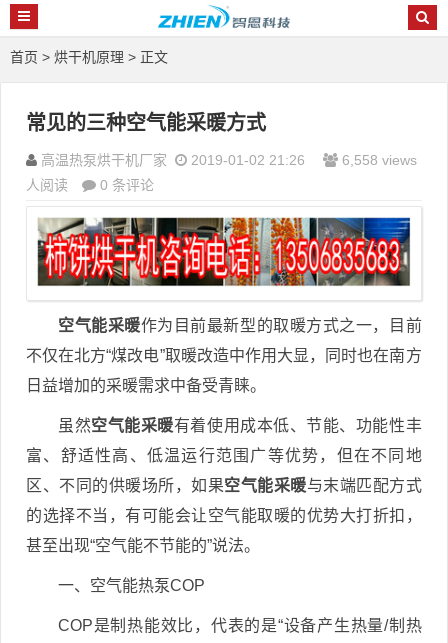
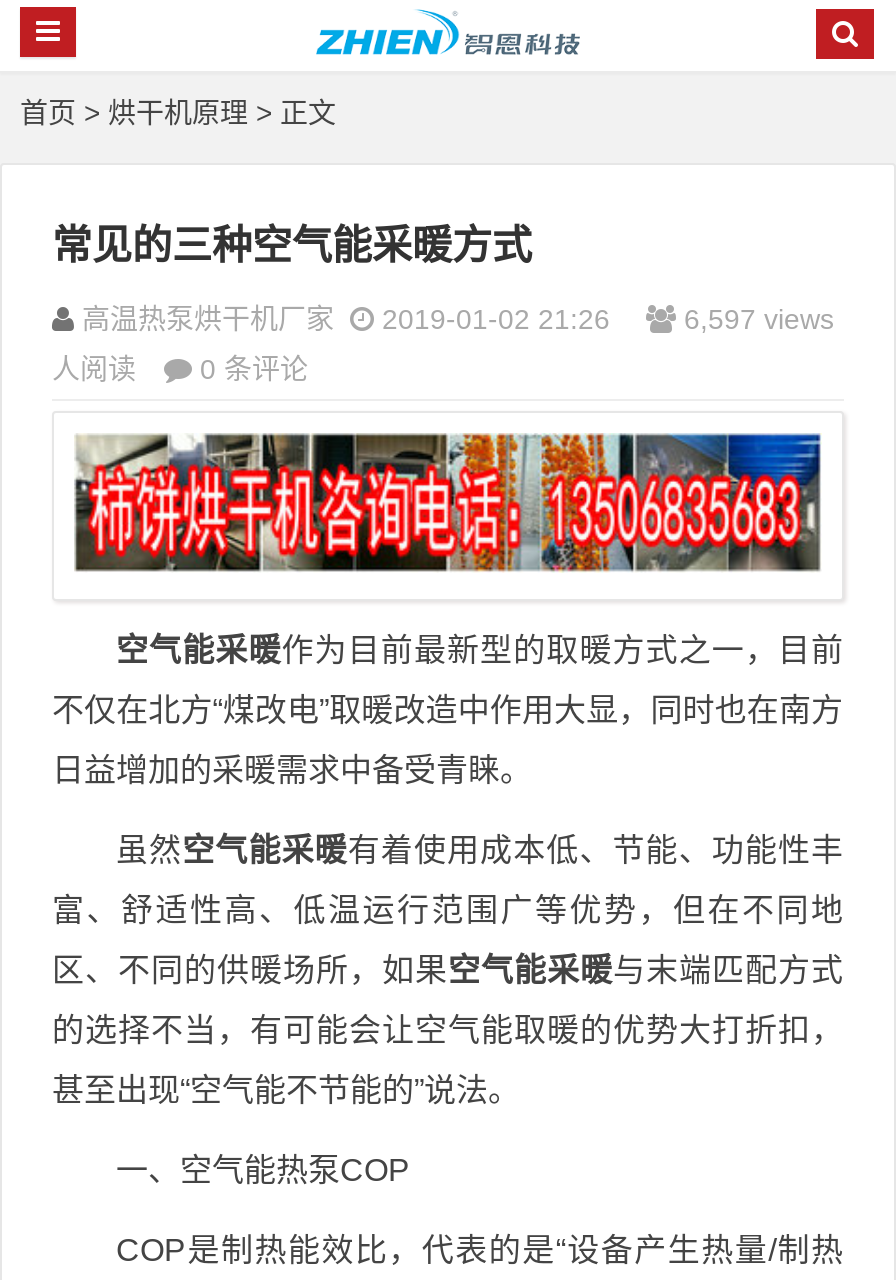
- 高温热泵烘干机厂家 2019-01-02 21:26 6,558 views
+ 高温热泵烘干机厂家 2019-01-02 21:26 6,597 views
